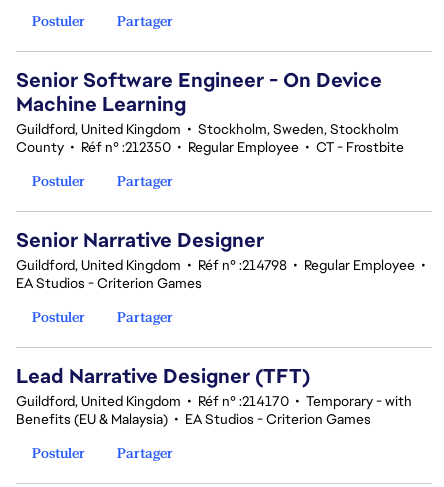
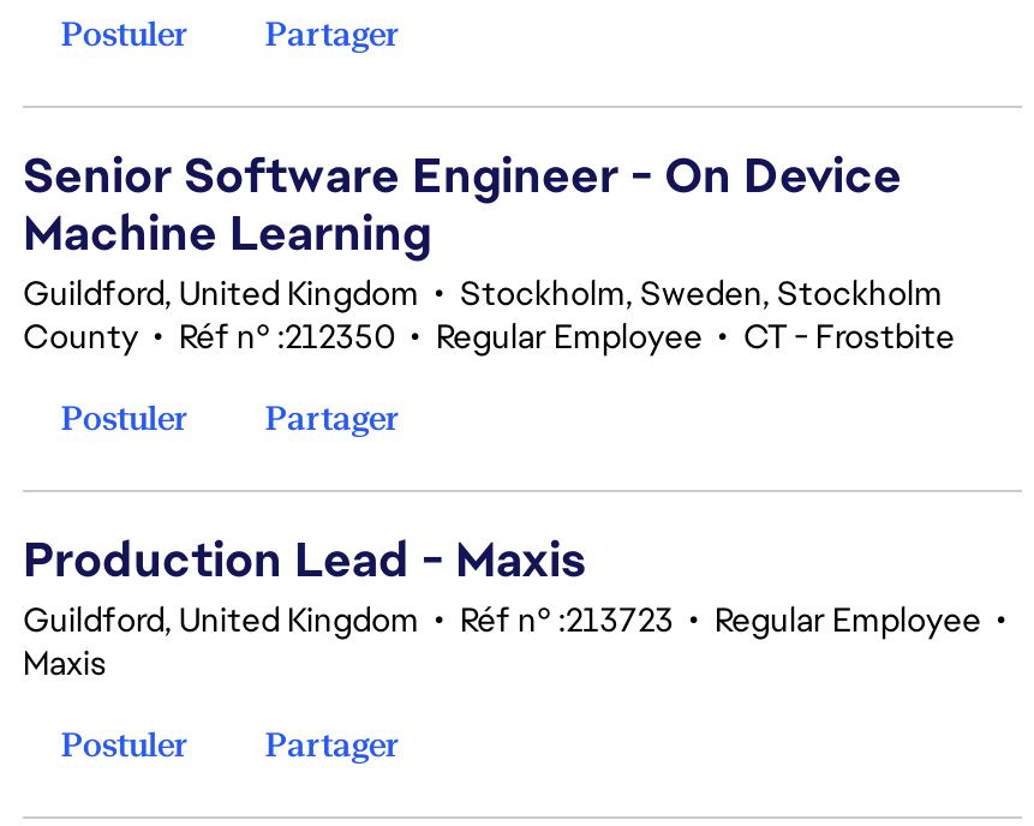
- Senior Narrative Designer
- Guildford, United Kingdom • Réf n° :214798 • Regular Employee •
- EA Studios - Criterion Games
- Postuler
- Partager
- Lead Narrative Designer (TFT)
- Guildford, United Kingdom • Réf n° :214170 • Temporary - with
- Benefits (EU & Malaysia) • EA Studios - Criterion Games
+ Production Lead - Maxis
+ Guildford, United Kingdom • Réf n° :213723 • Regular Employee •
+ Maxis
